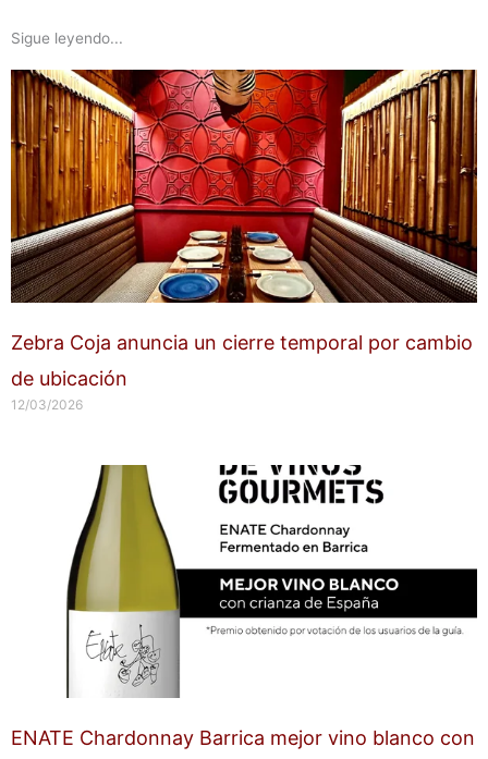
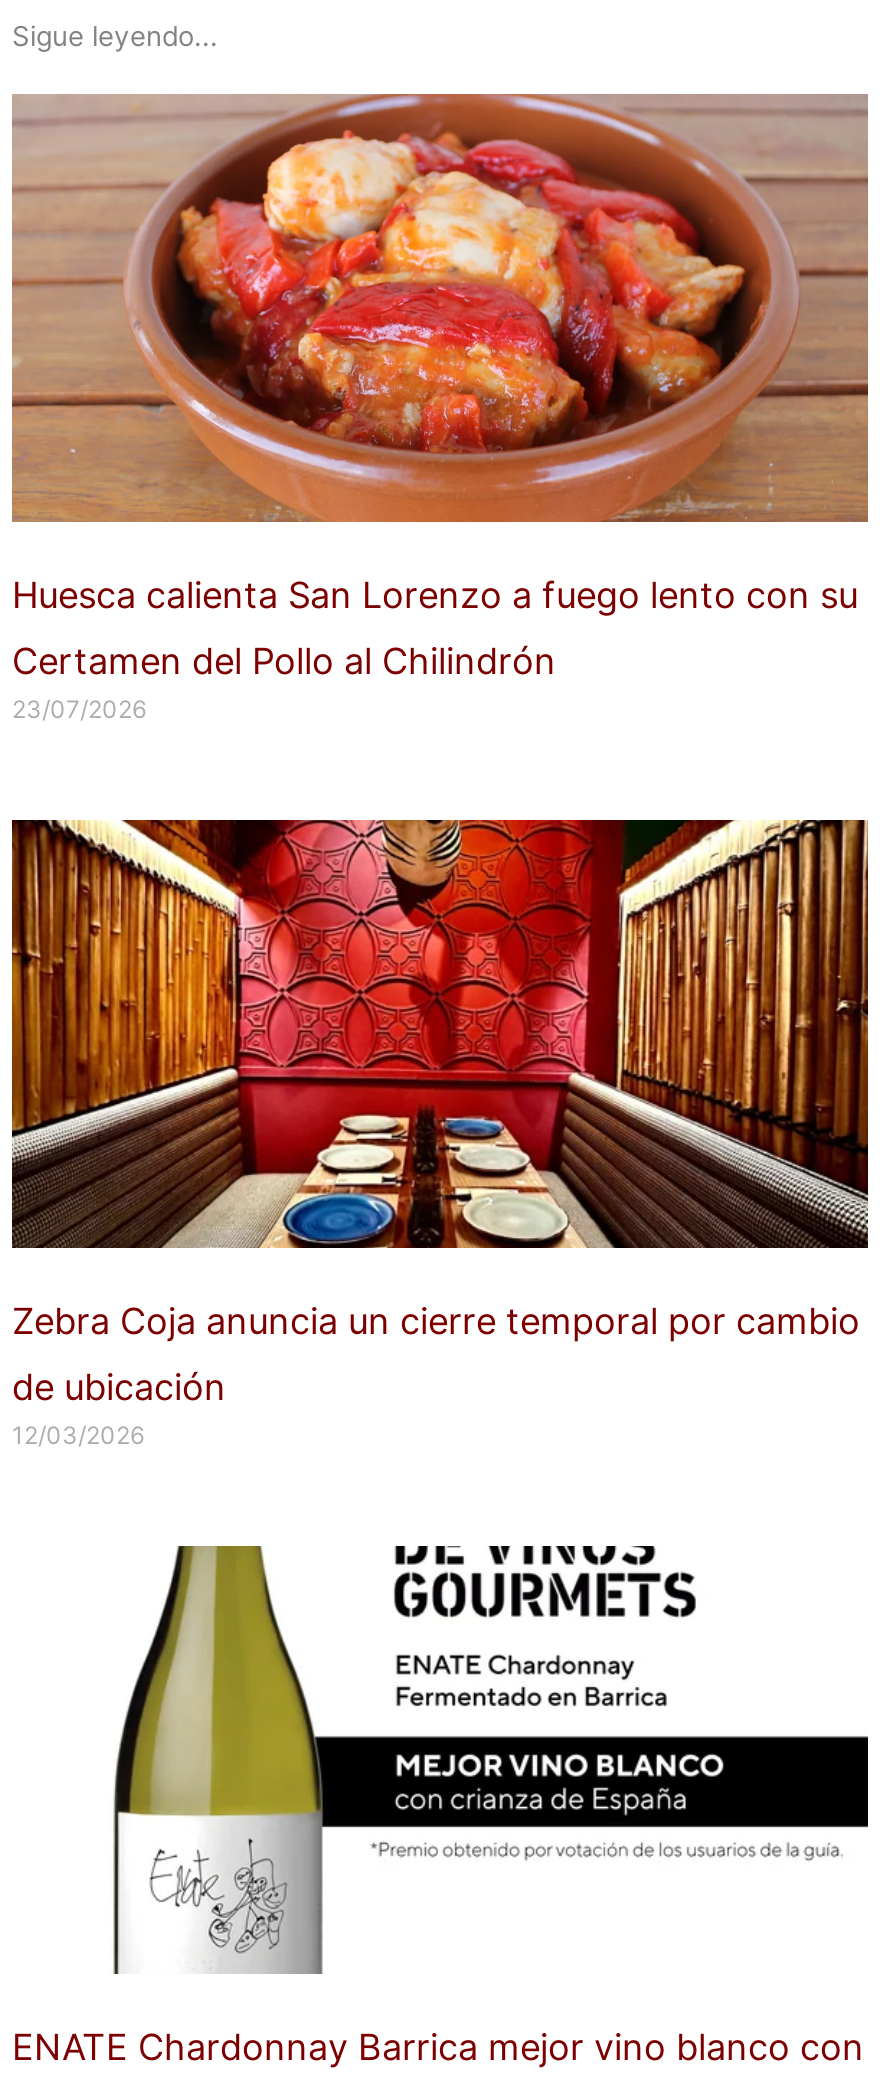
+ [image]
+ Huesca calienta San Lorenzo a fuego lento con su
+ Certamen del Pollo al Chilindrón
+ 23/07/2026
